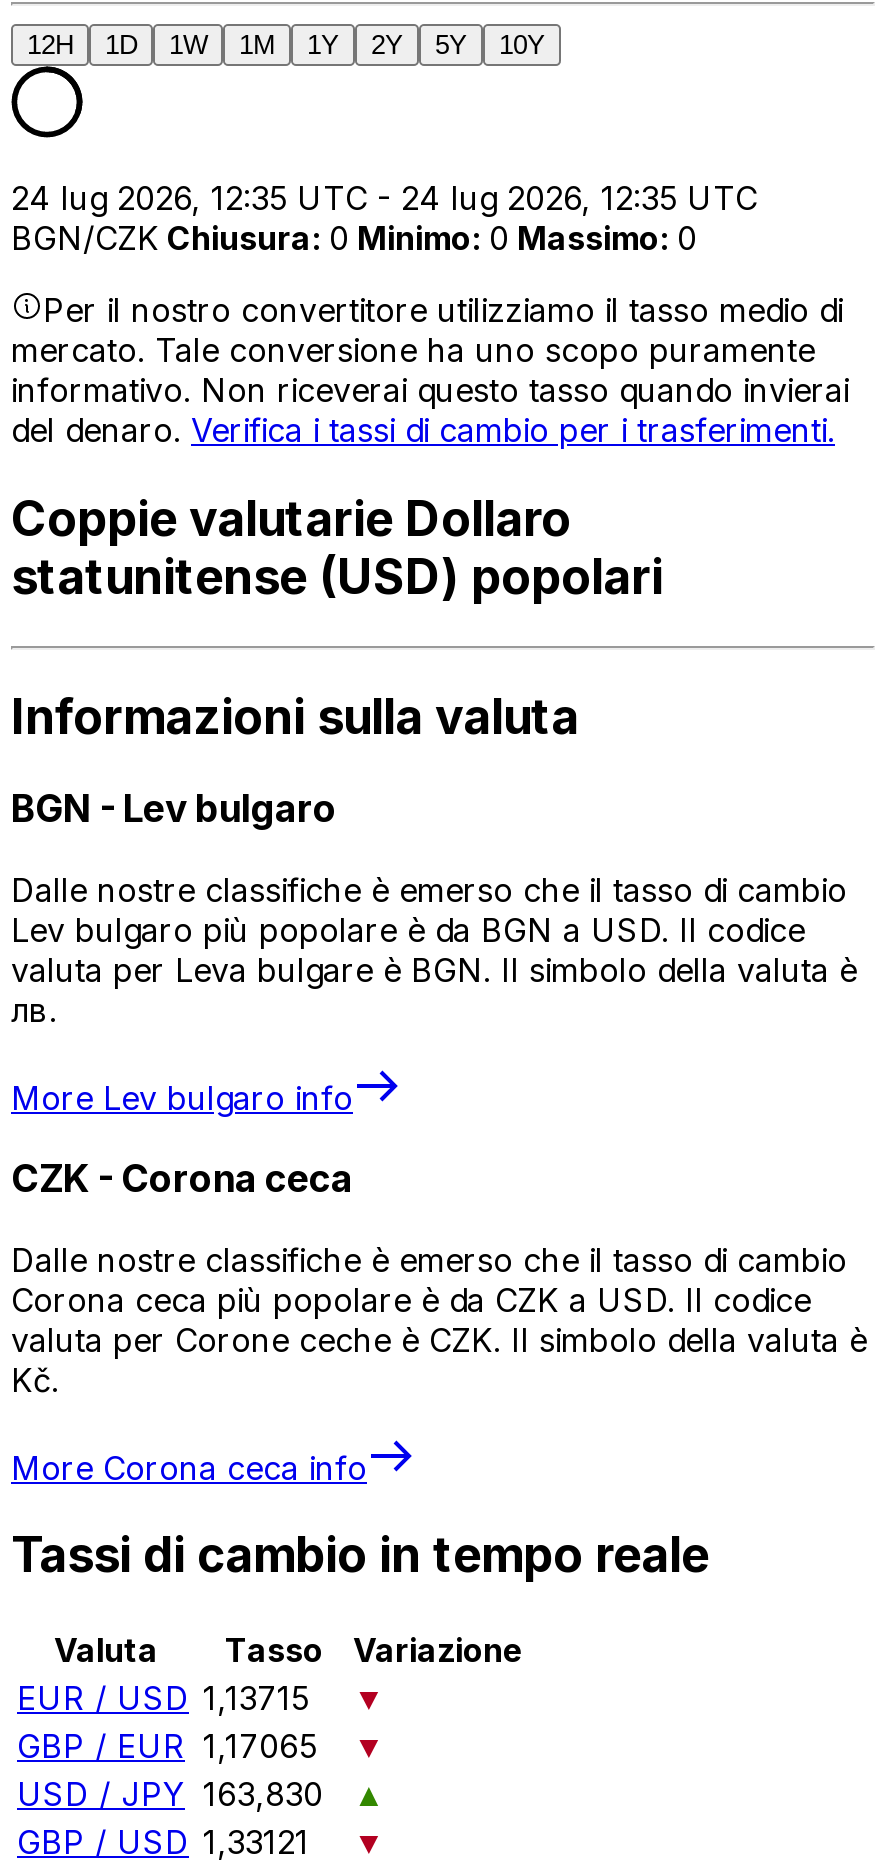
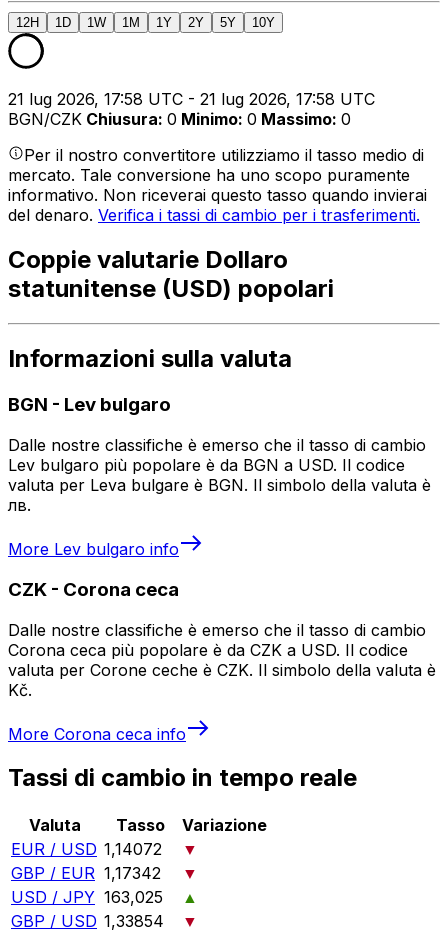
- 24 lug 2026, 12:35 UTC - 24 lug 2026, 12:35 UTC
+ 21 lug 2026, 17:58 UTC - 21 lug 2026, 17:58 UTC

- EUR / USD 1,13715
+ EUR / USD 1,14072

- GBP / EUR 1,17065
+ GBP / EUR 1,17342

- USD / JPY 163,830
+ USD / JPY 163,025

- GBP / USD 1,33121
+ GBP / USD 1,33854
